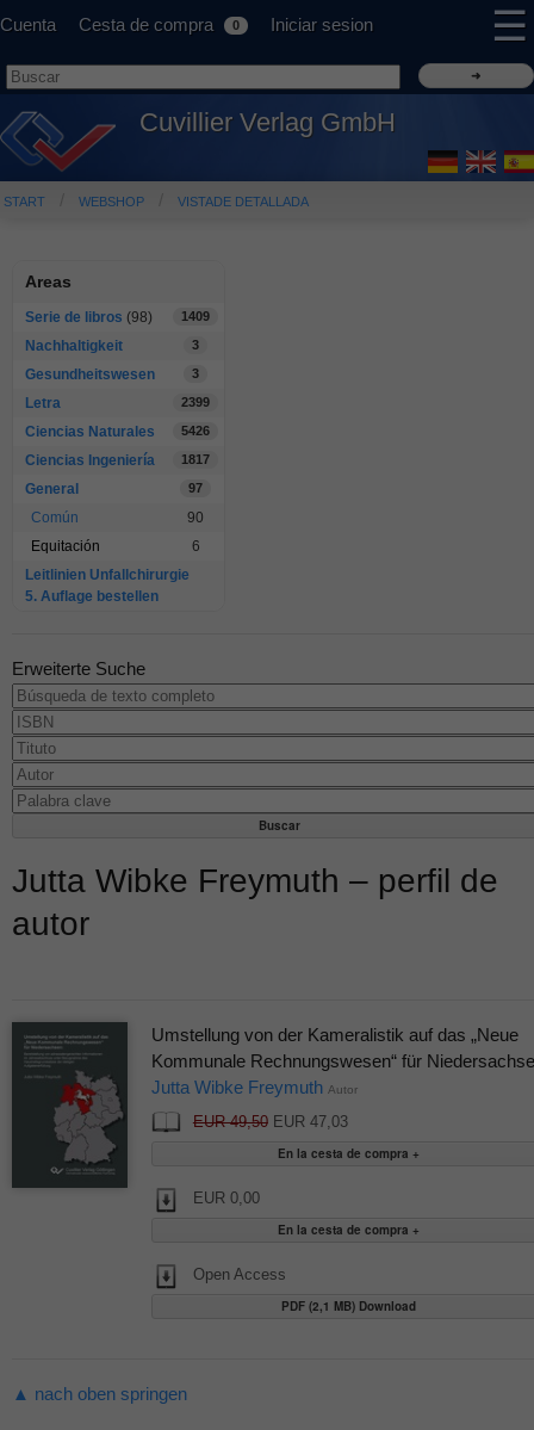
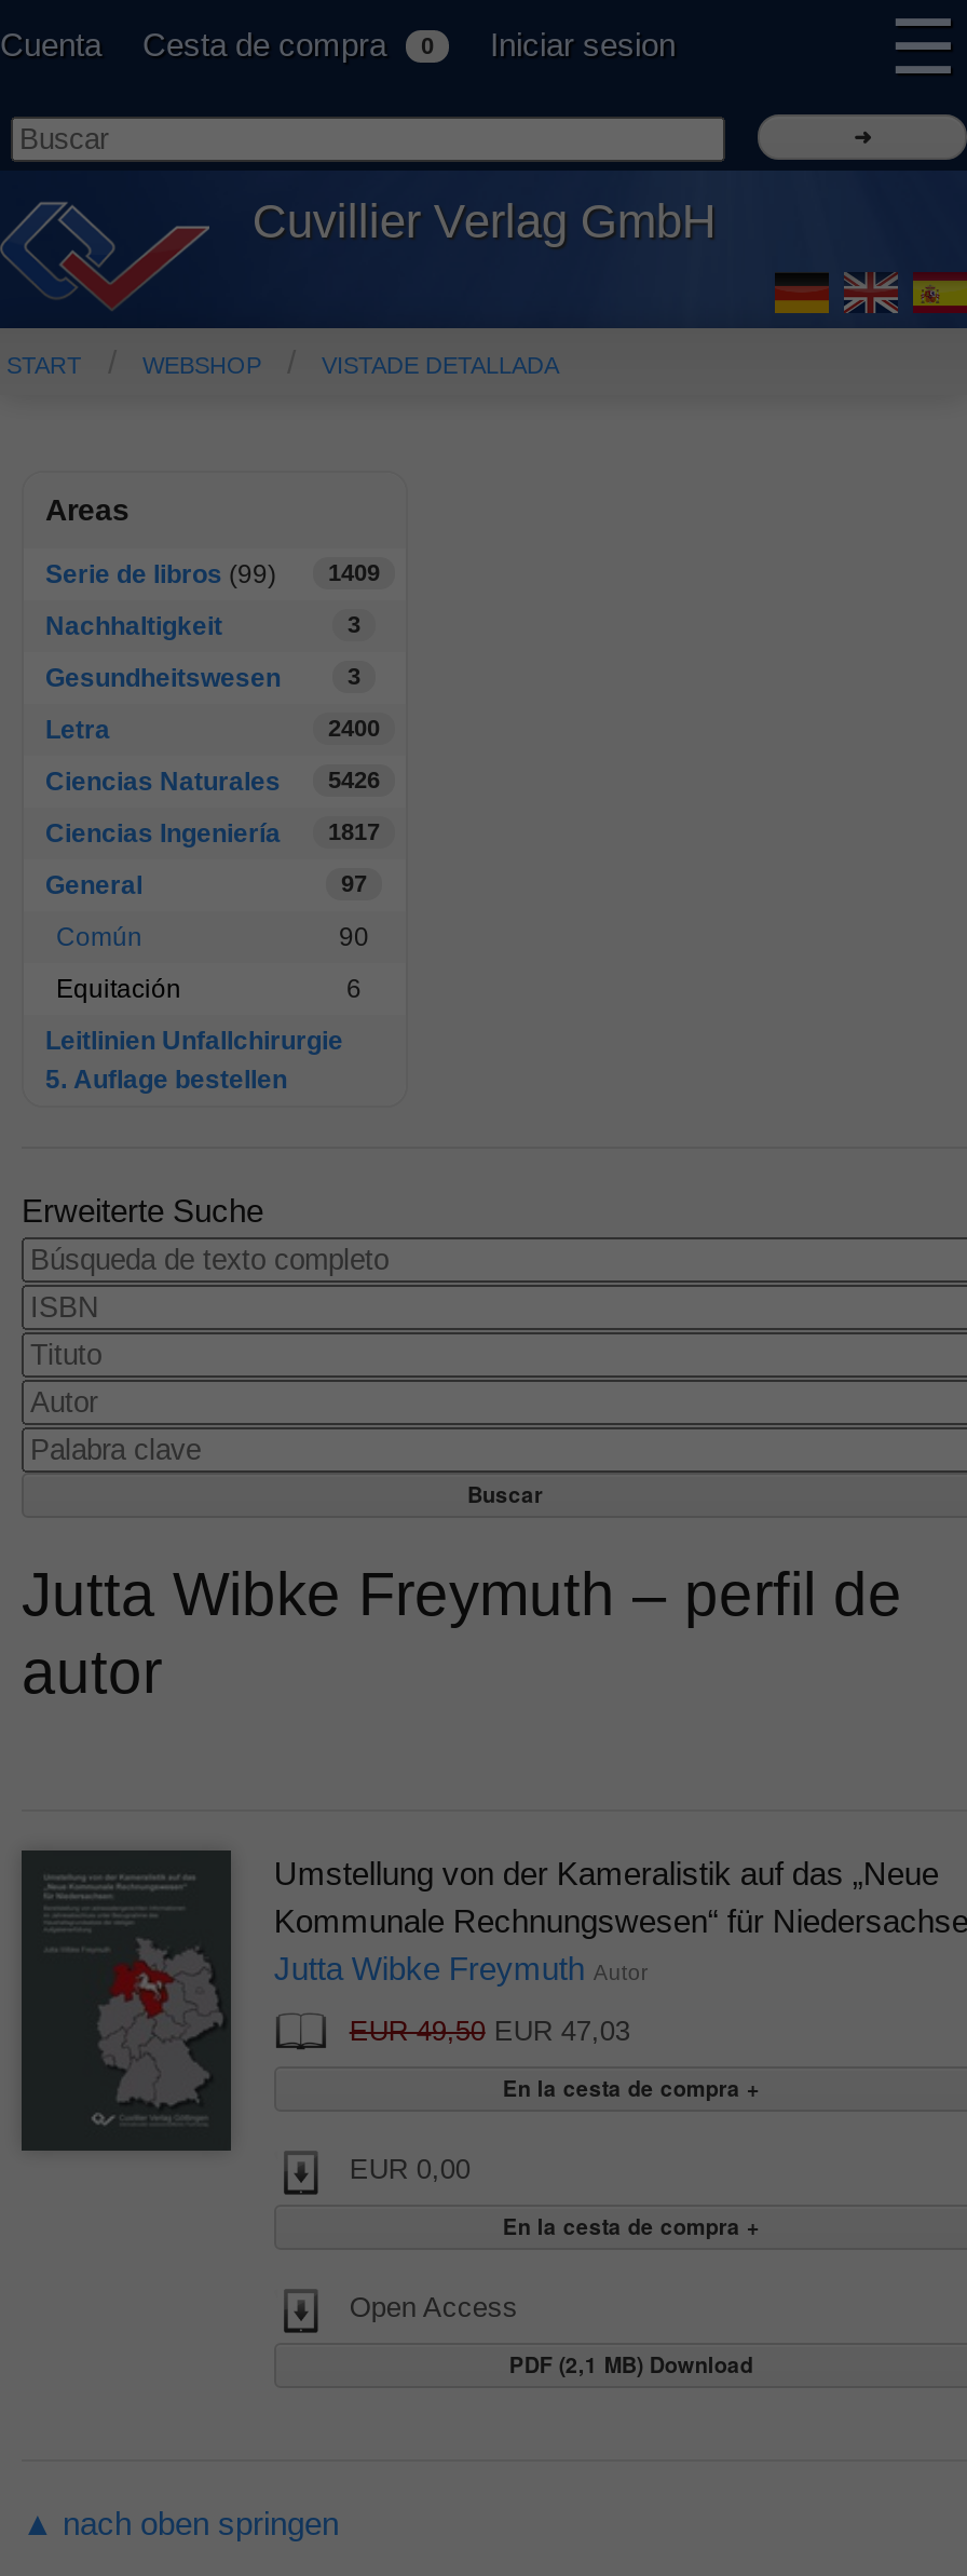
- Serie de libros (98)
+ Serie de libros (99)

- 2399
+ 2400
